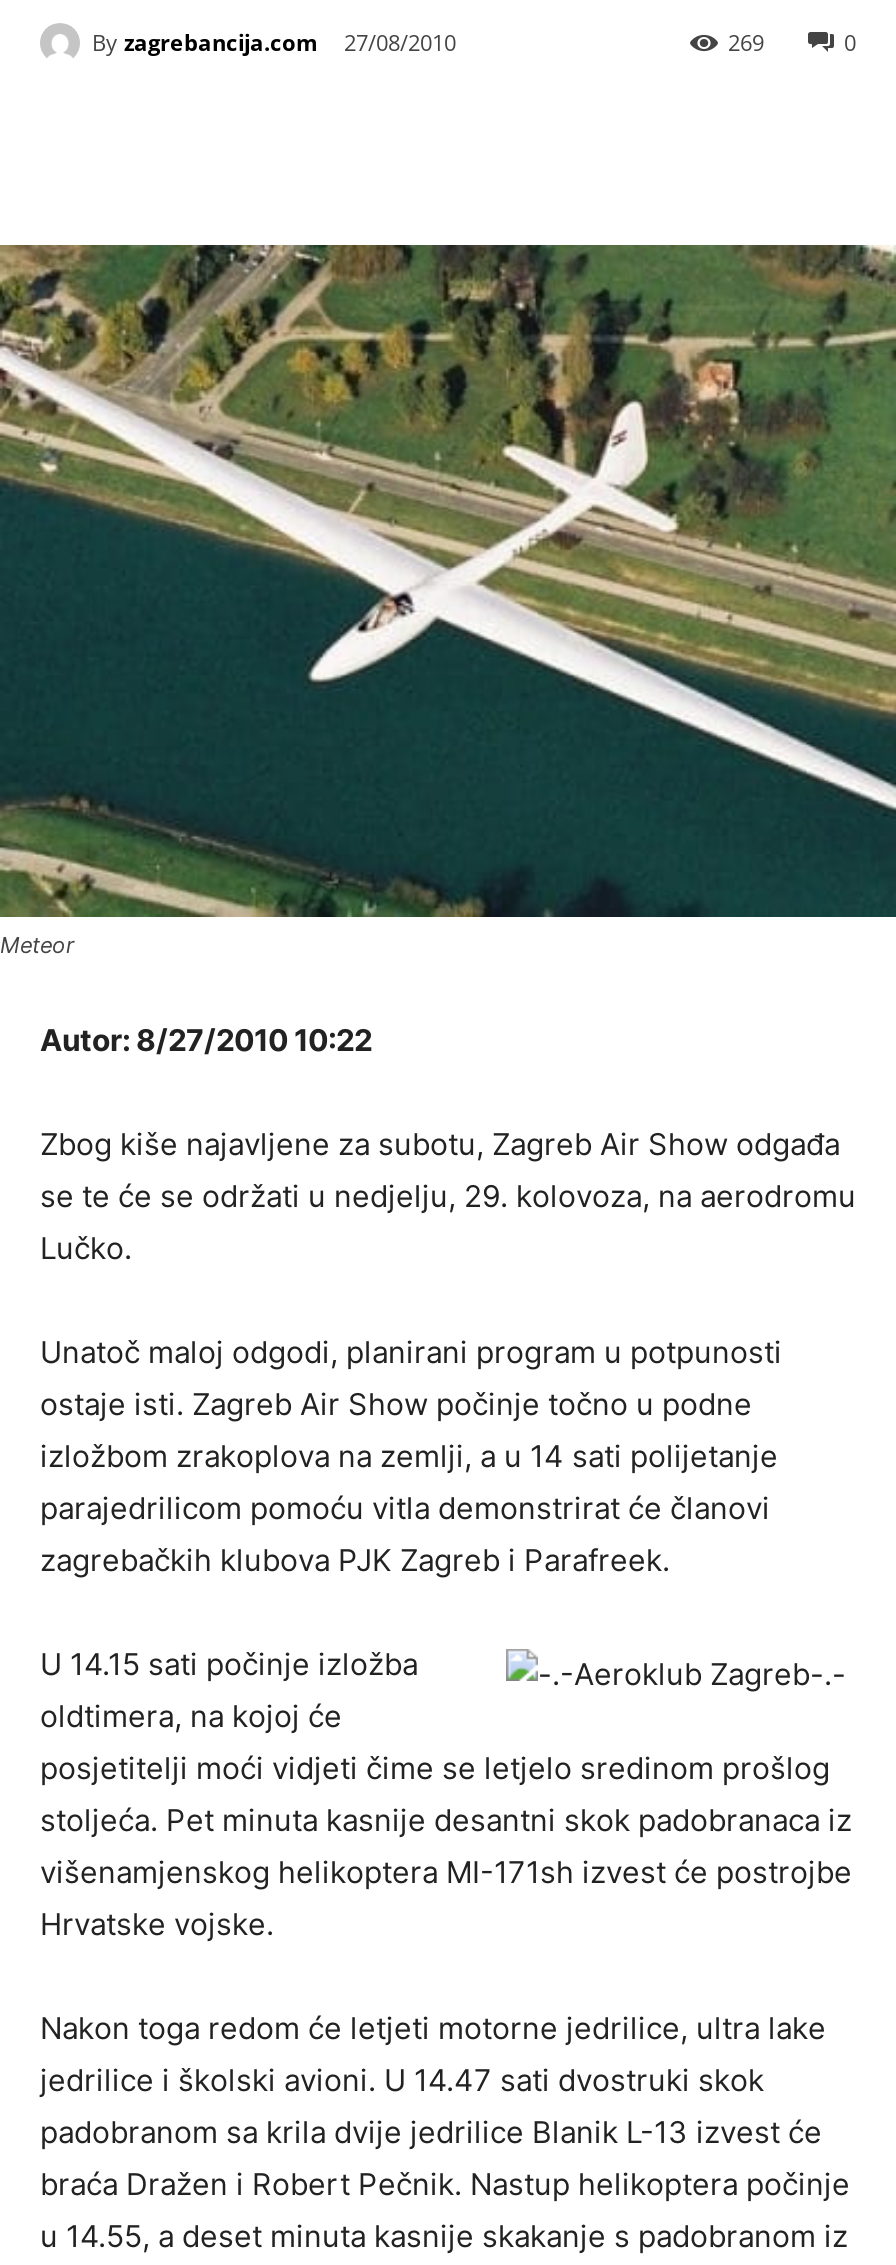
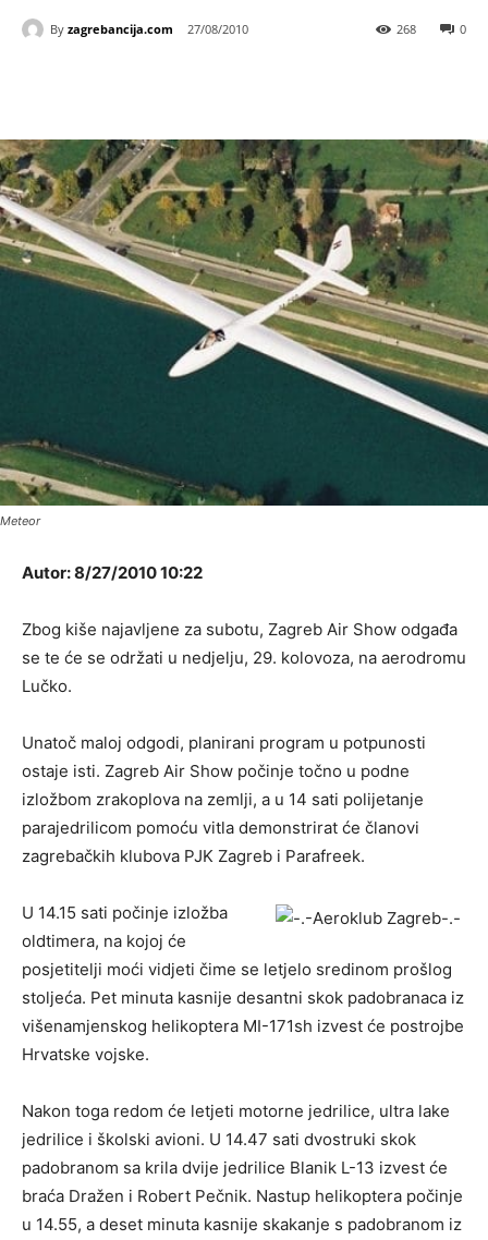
- 269
+ 268
